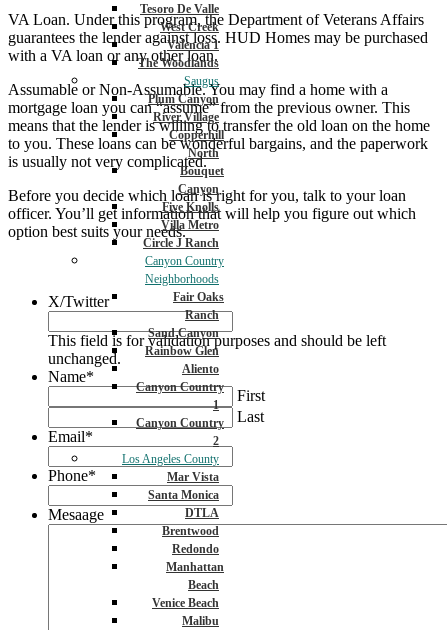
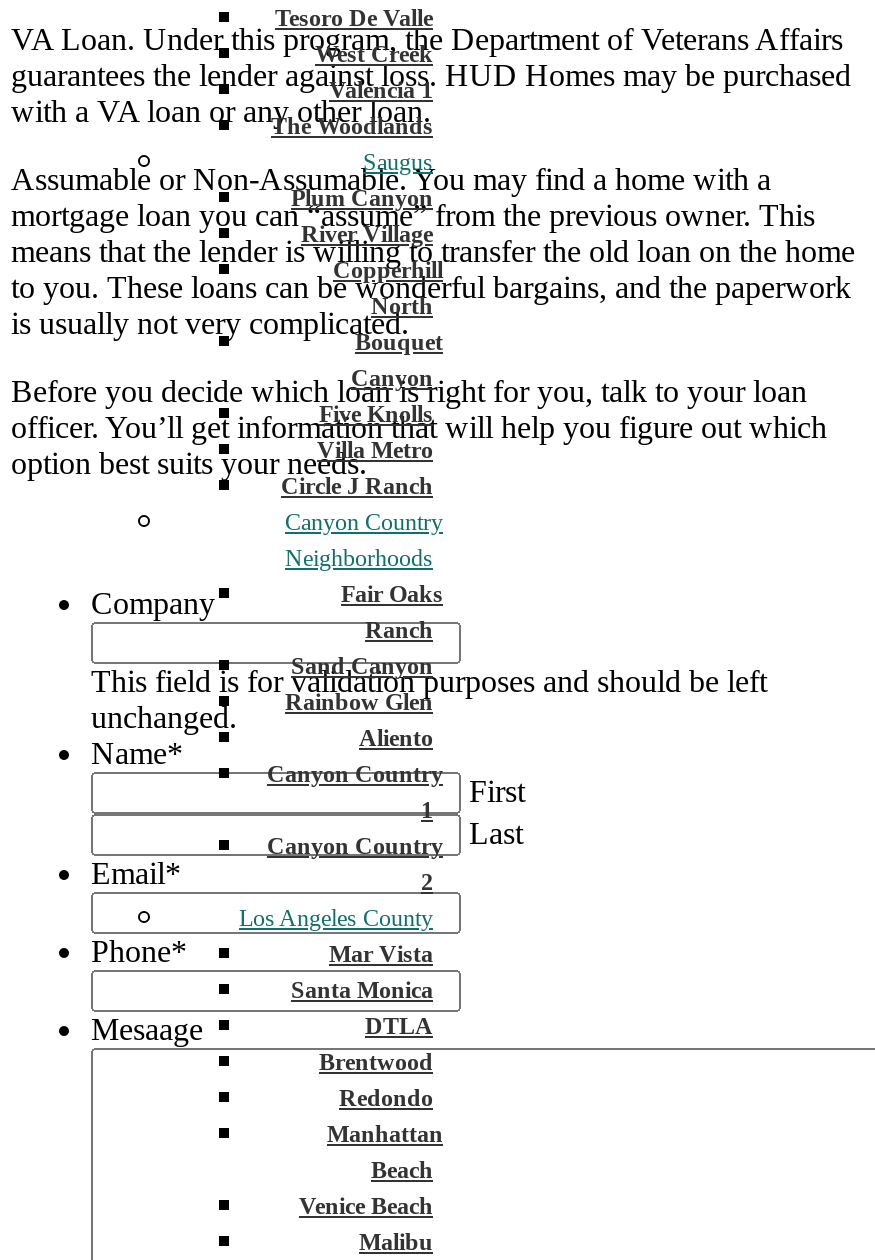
- X/Twitter
+ Company
